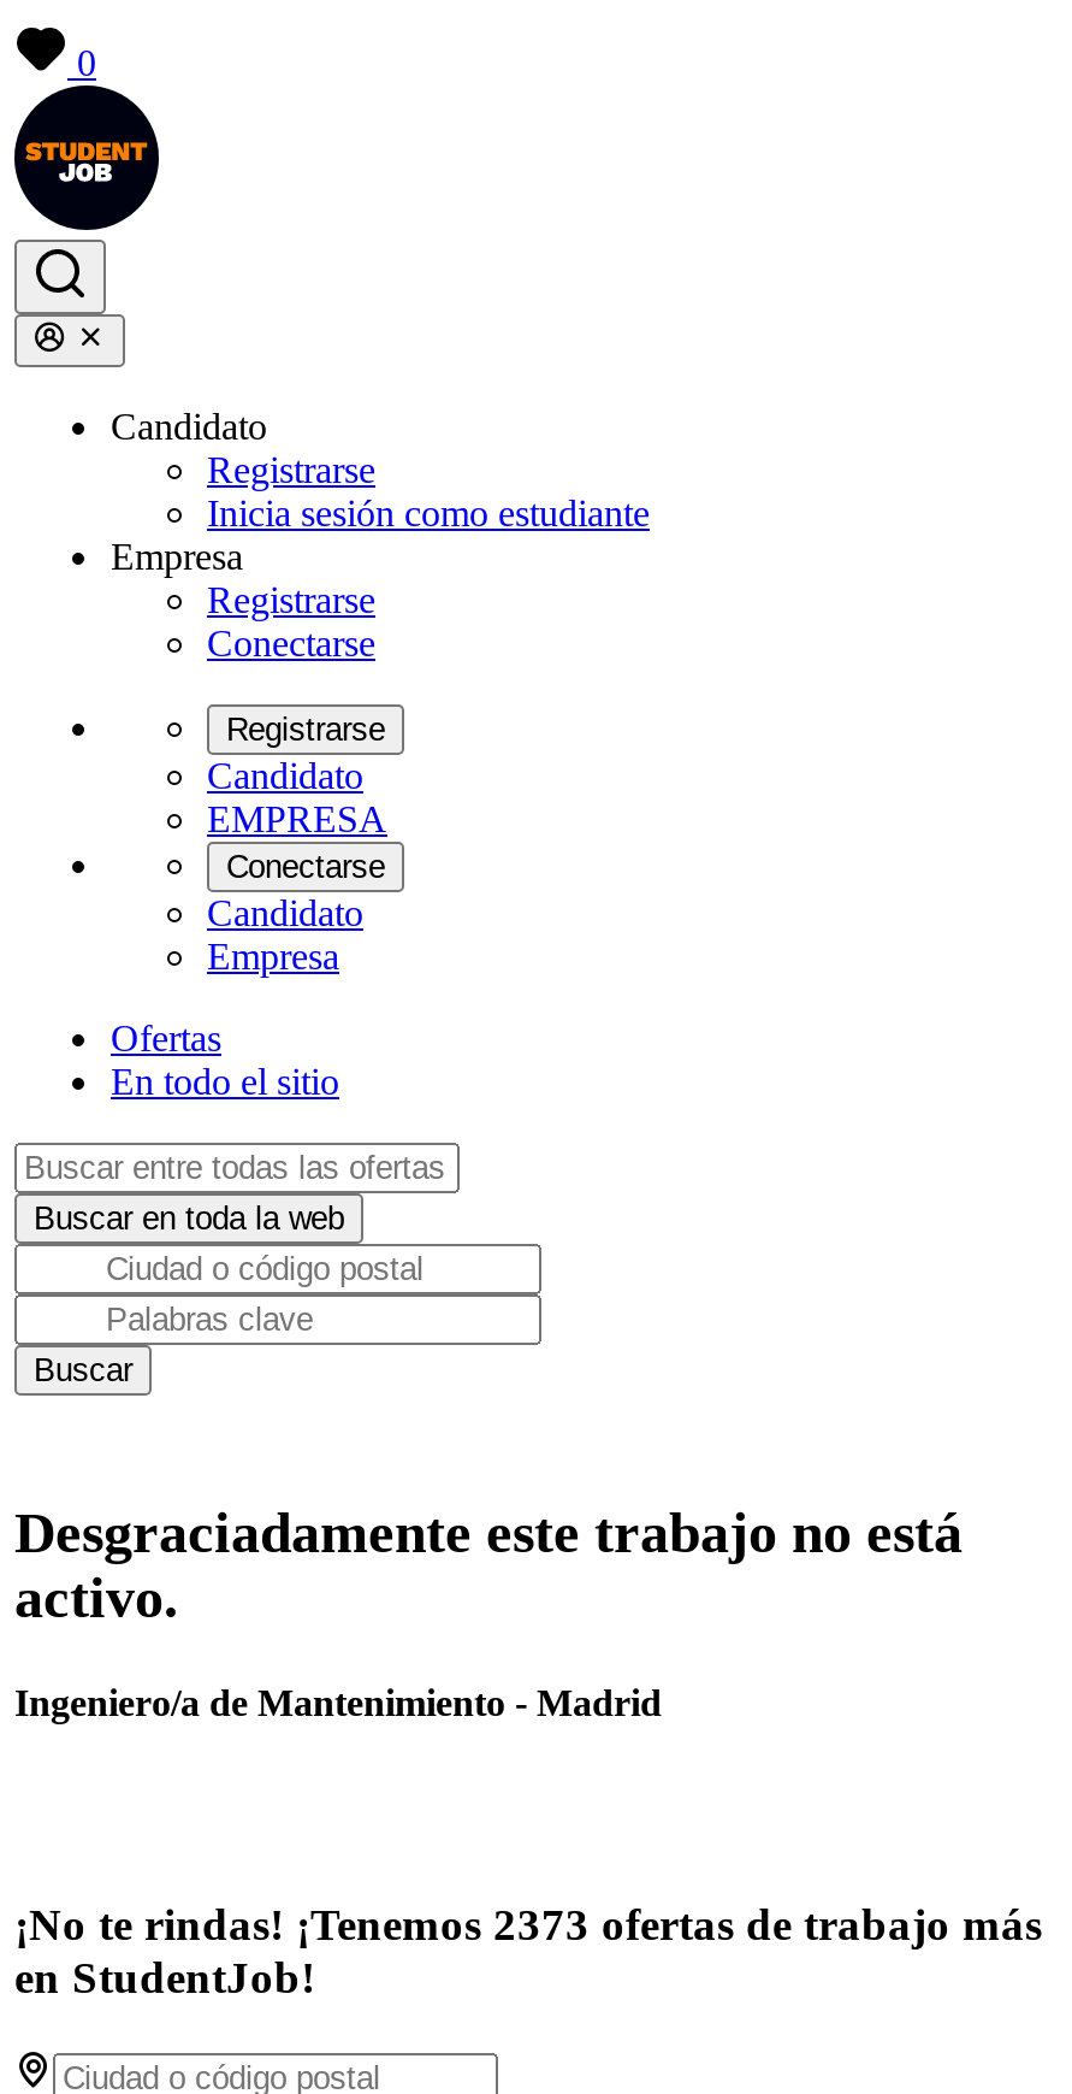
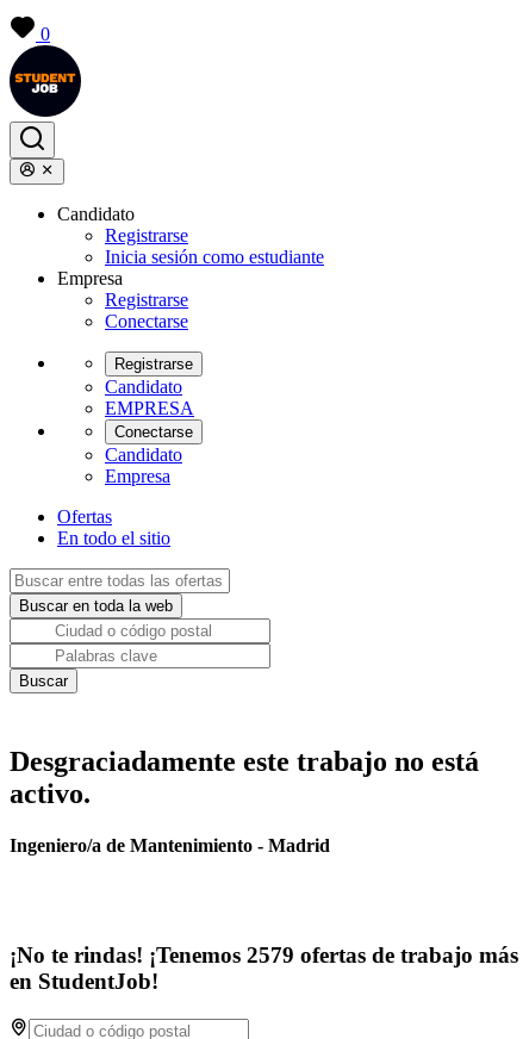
- ¡No te rindas! ¡Tenemos 2373 ofertas de trabajo más
+ ¡No te rindas! ¡Tenemos 2579 ofertas de trabajo más
